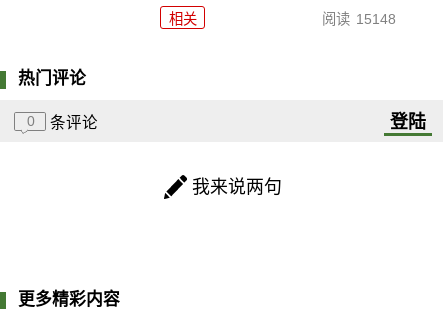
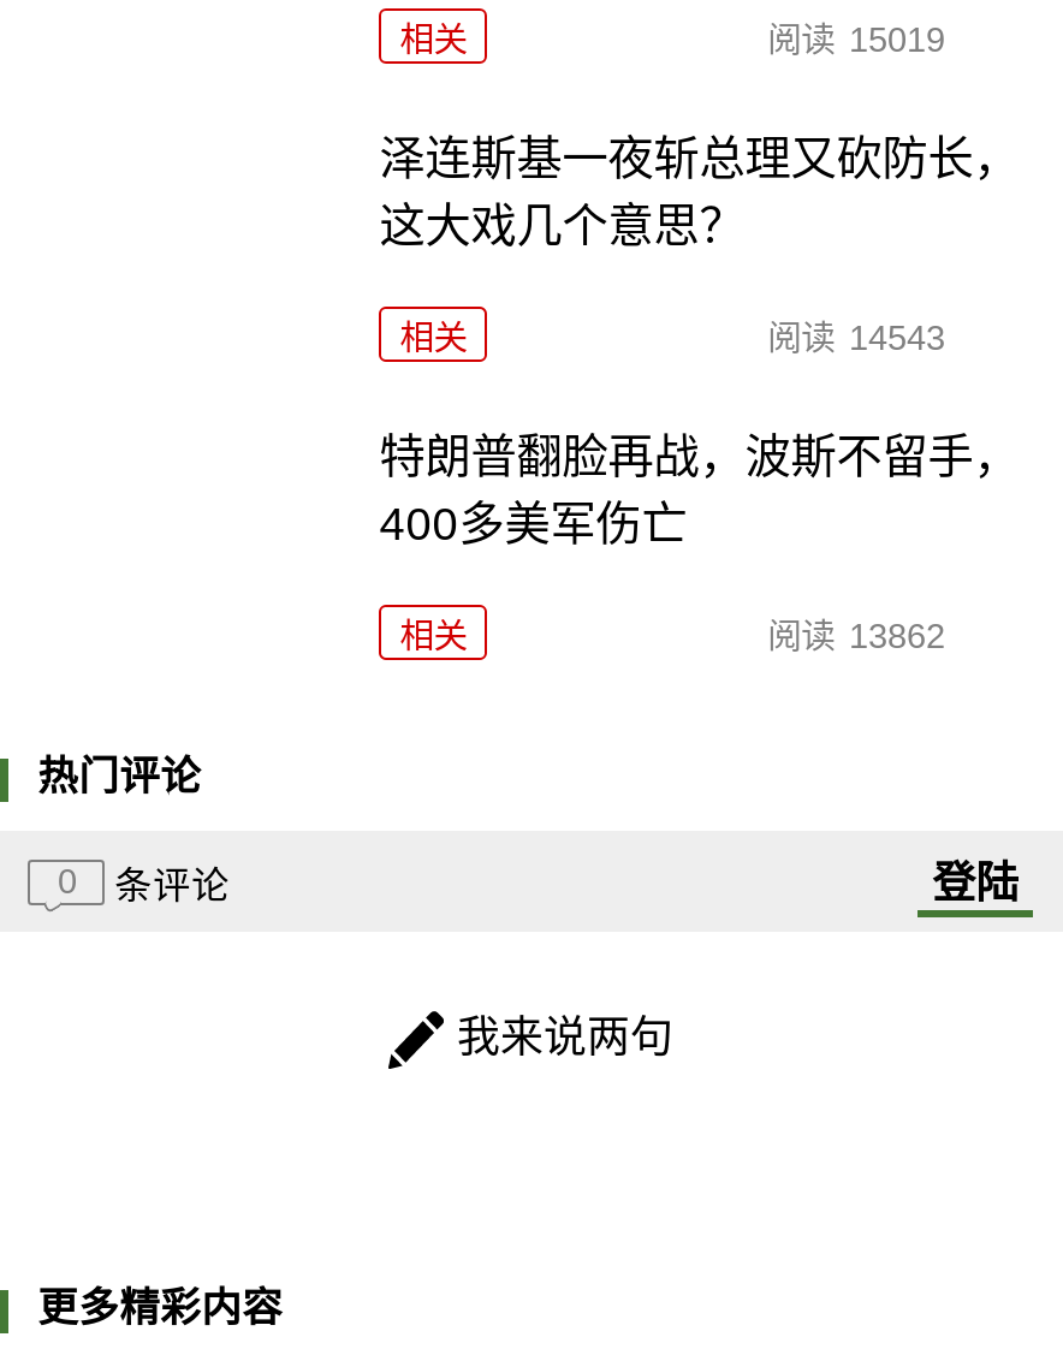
- 阅读 15148
+ 阅读 15019
+ 泽连斯基一夜斩总理又砍防长，
+ 这大戏几个意思？
+ 相关
+ 阅读 14543
+ 特朗普翻脸再战，波斯不留手，
+ 400多美军伤亡
+ 相关
+ 阅读 13862
